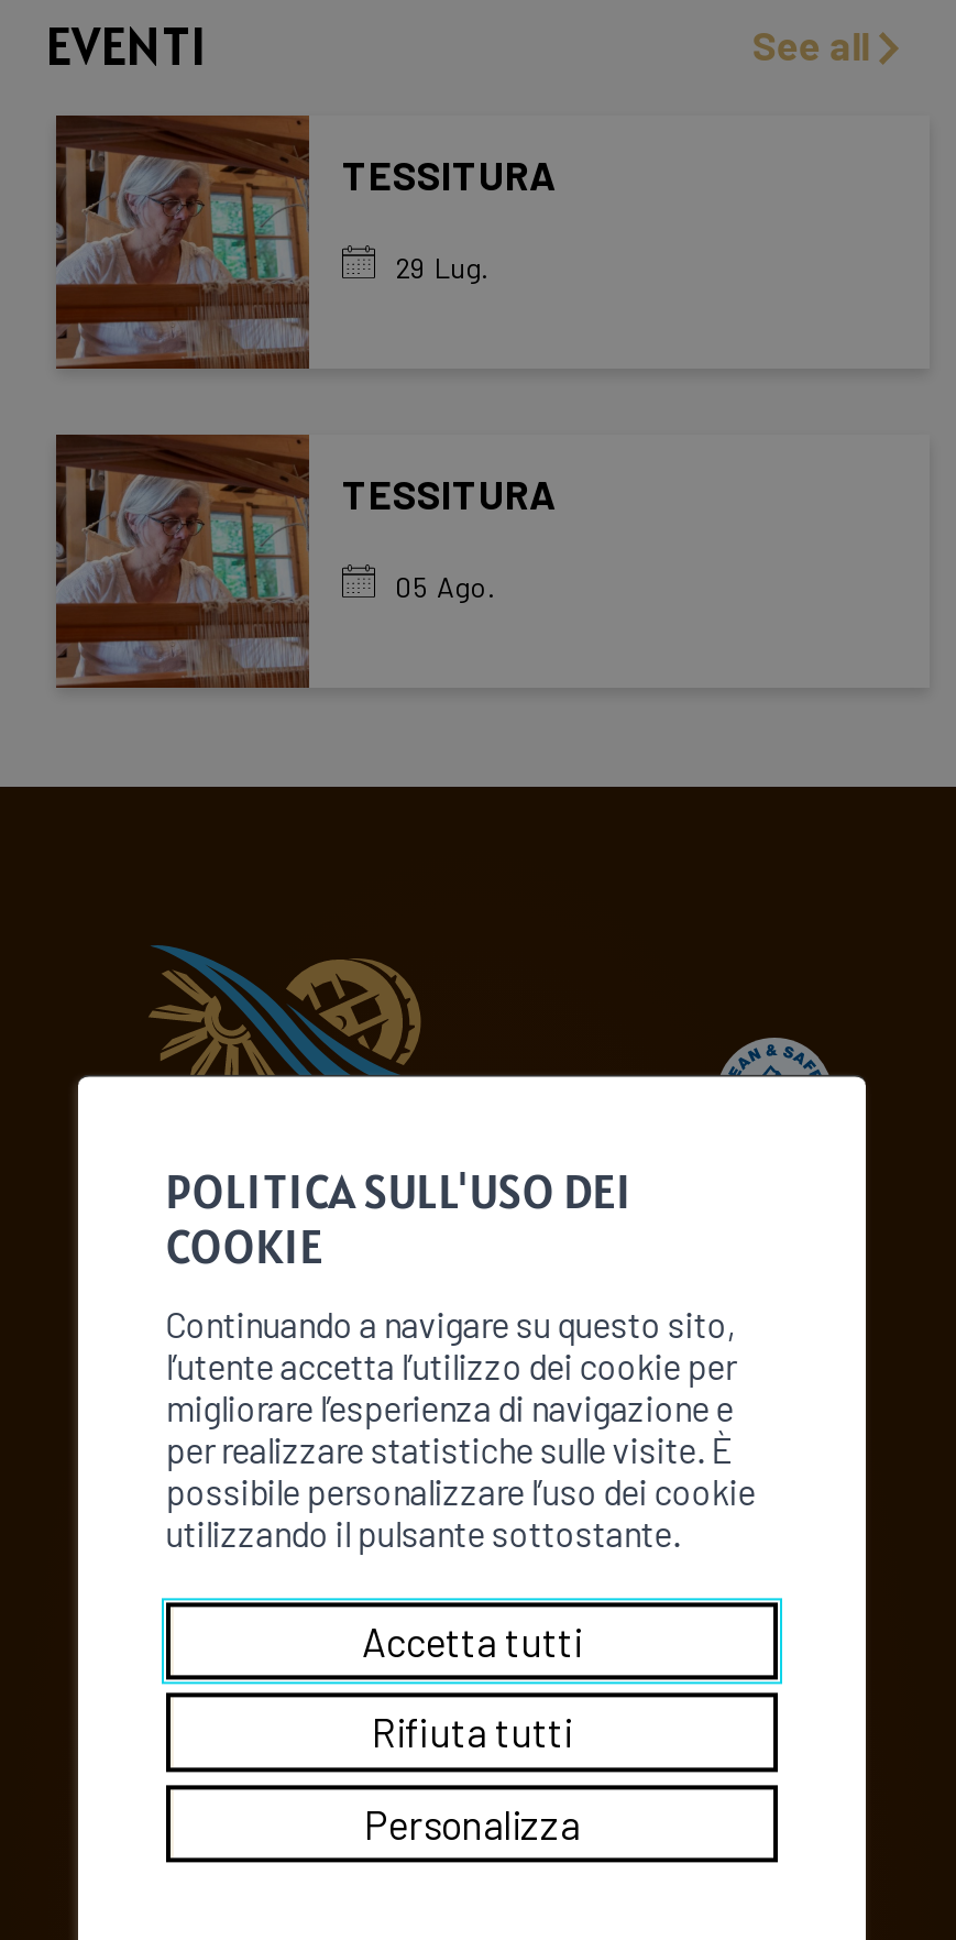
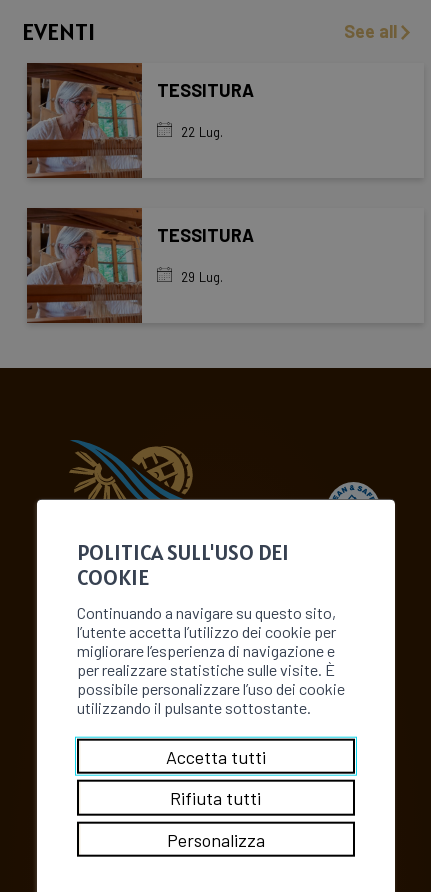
- 29 Lug.
+ 22 Lug.

- 05 Ago.
+ 29 Lug.
